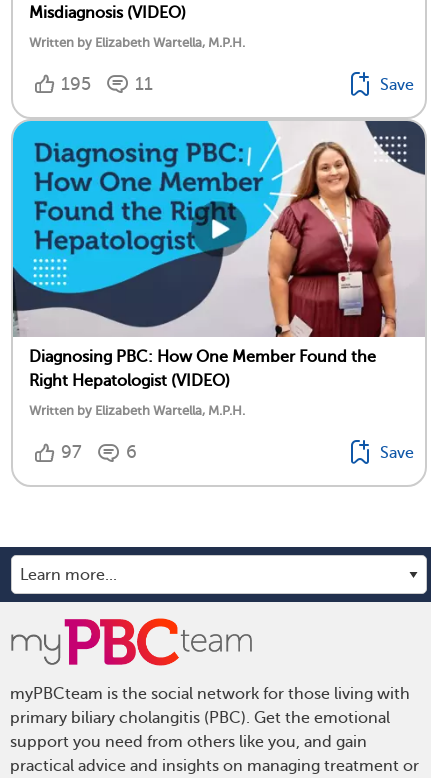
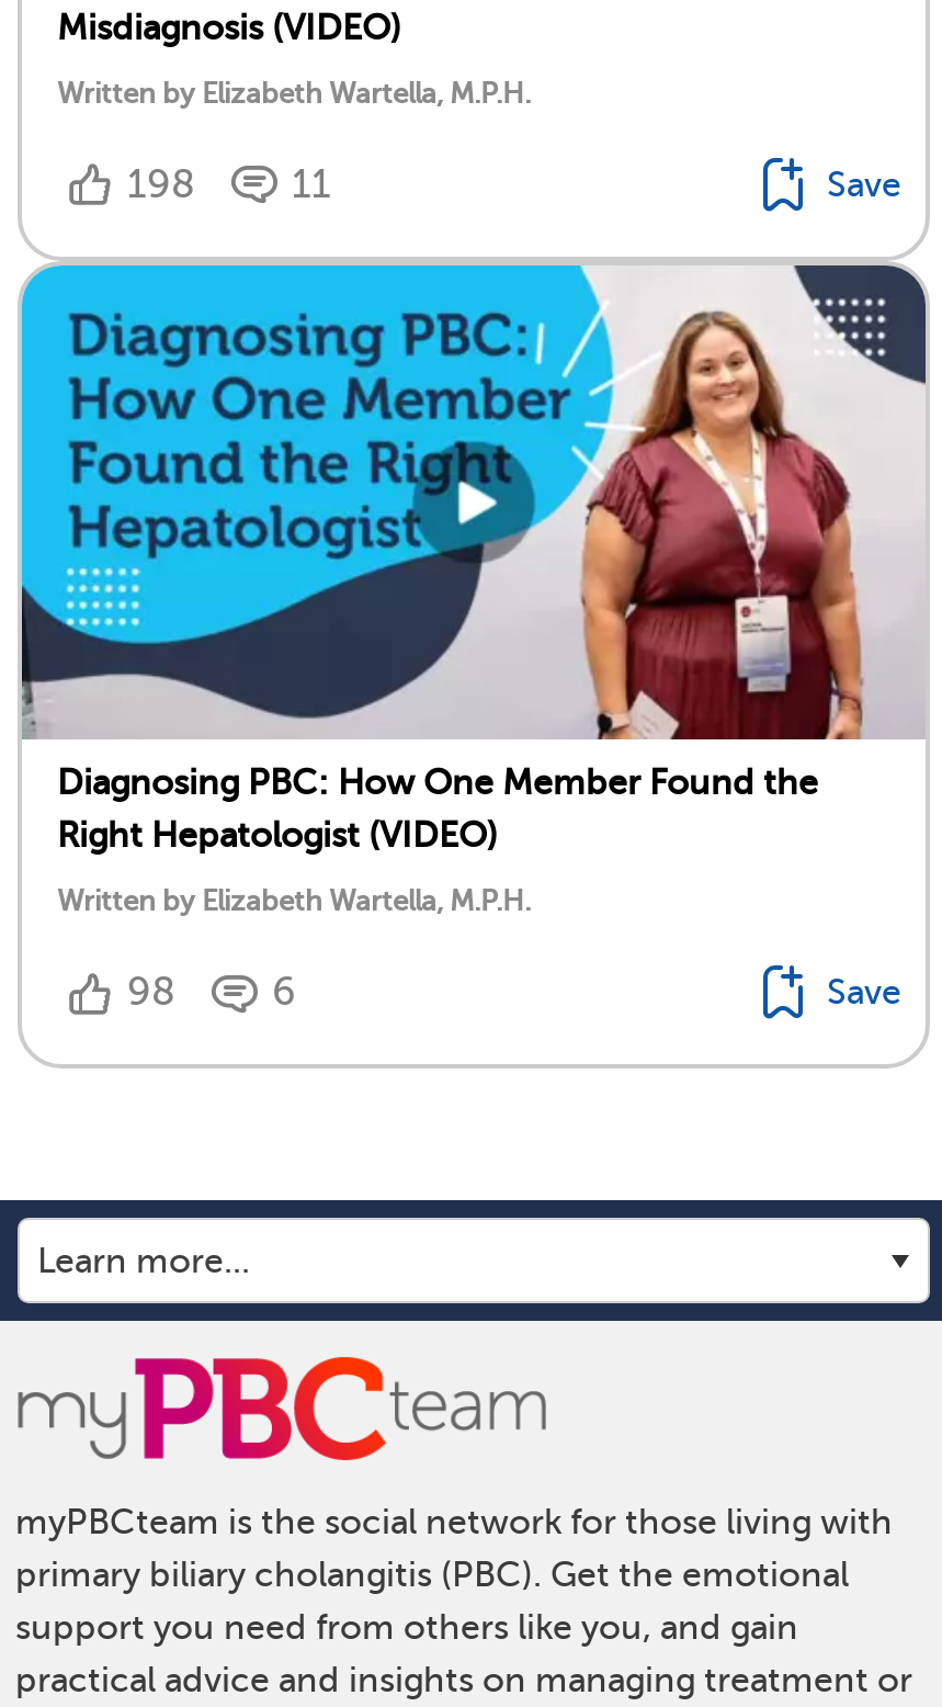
- 195
+ 198

- 97
+ 98
